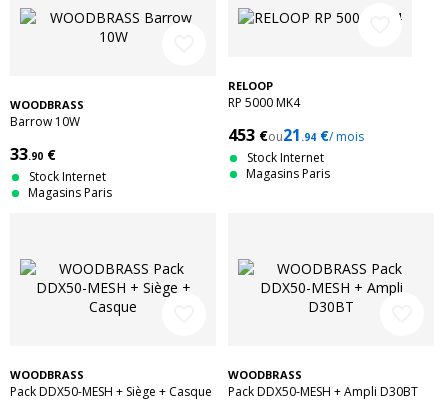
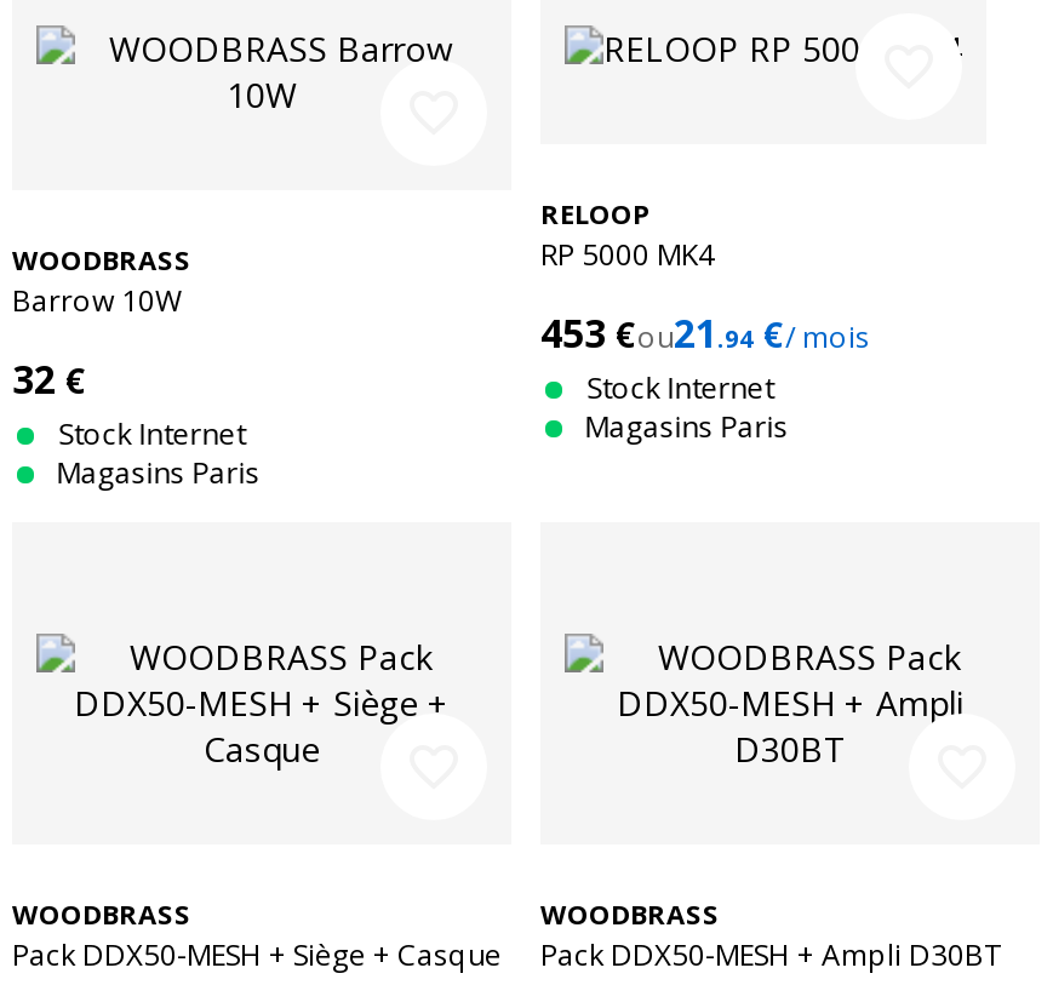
- 33.90 €
+ 32 €
